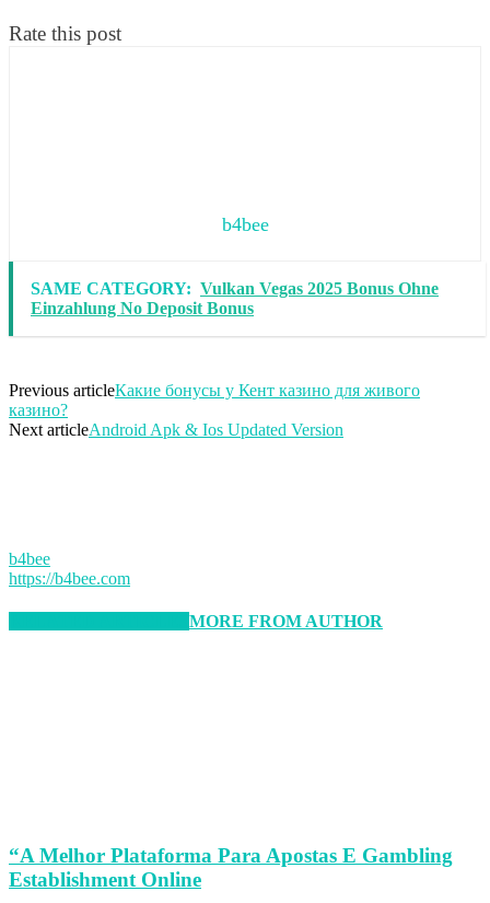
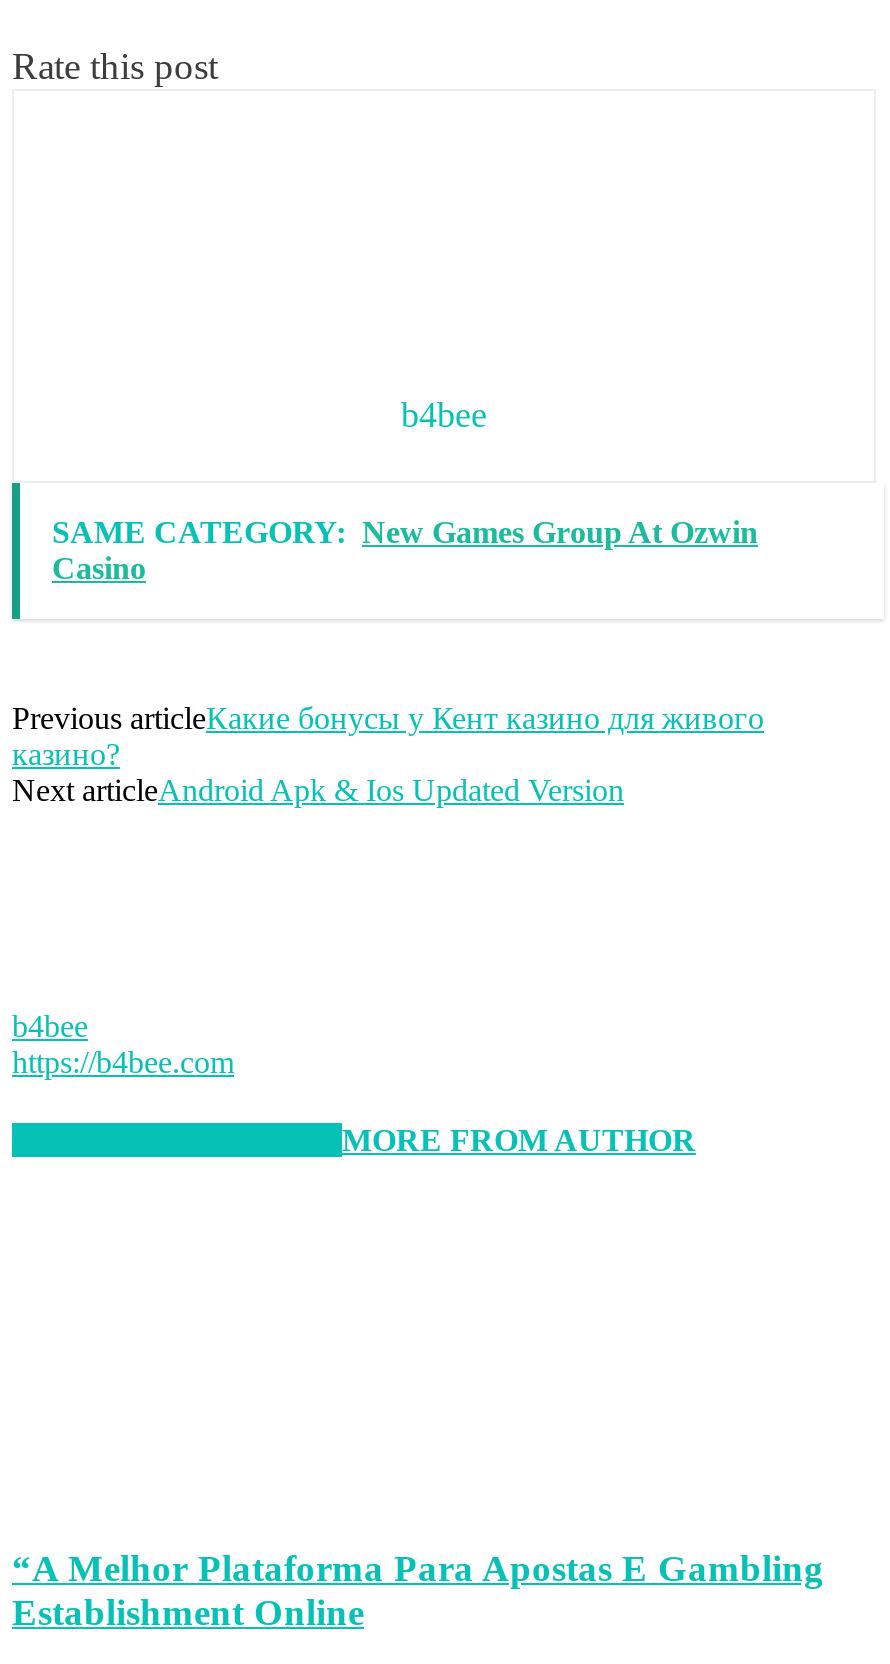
- SAME CATEGORY: Vulkan Vegas 2025 Bonus Ohne
- Einzahlung No Deposit Bonus
+ SAME CATEGORY: New Games Group At Ozwin
+ Casino
